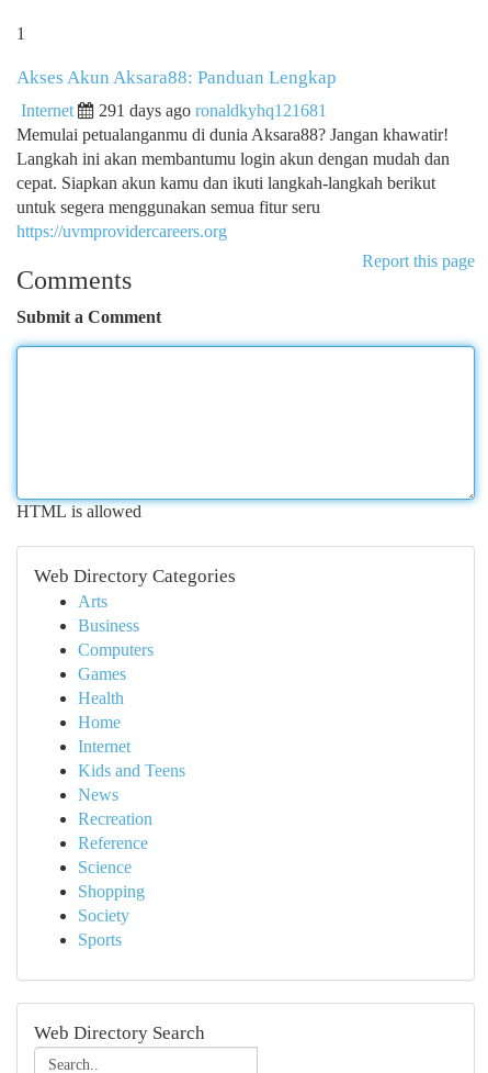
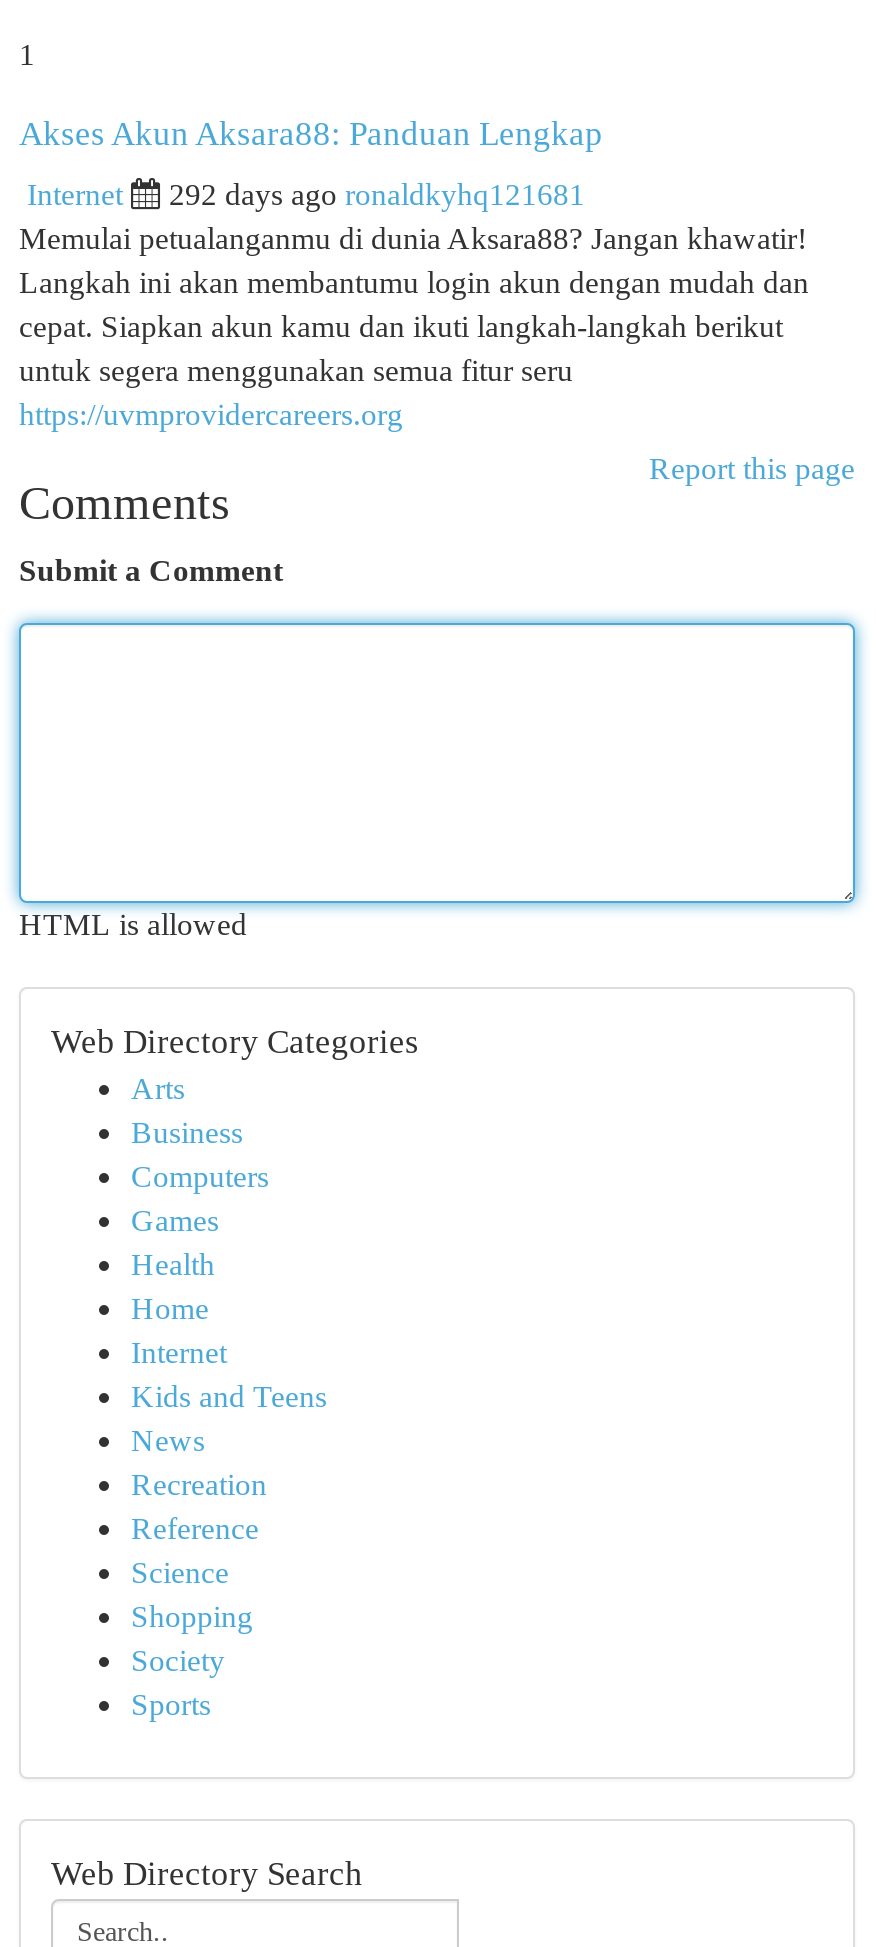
- 291 days ago ronaldkyhq121681
+ 292 days ago ronaldkyhq121681
